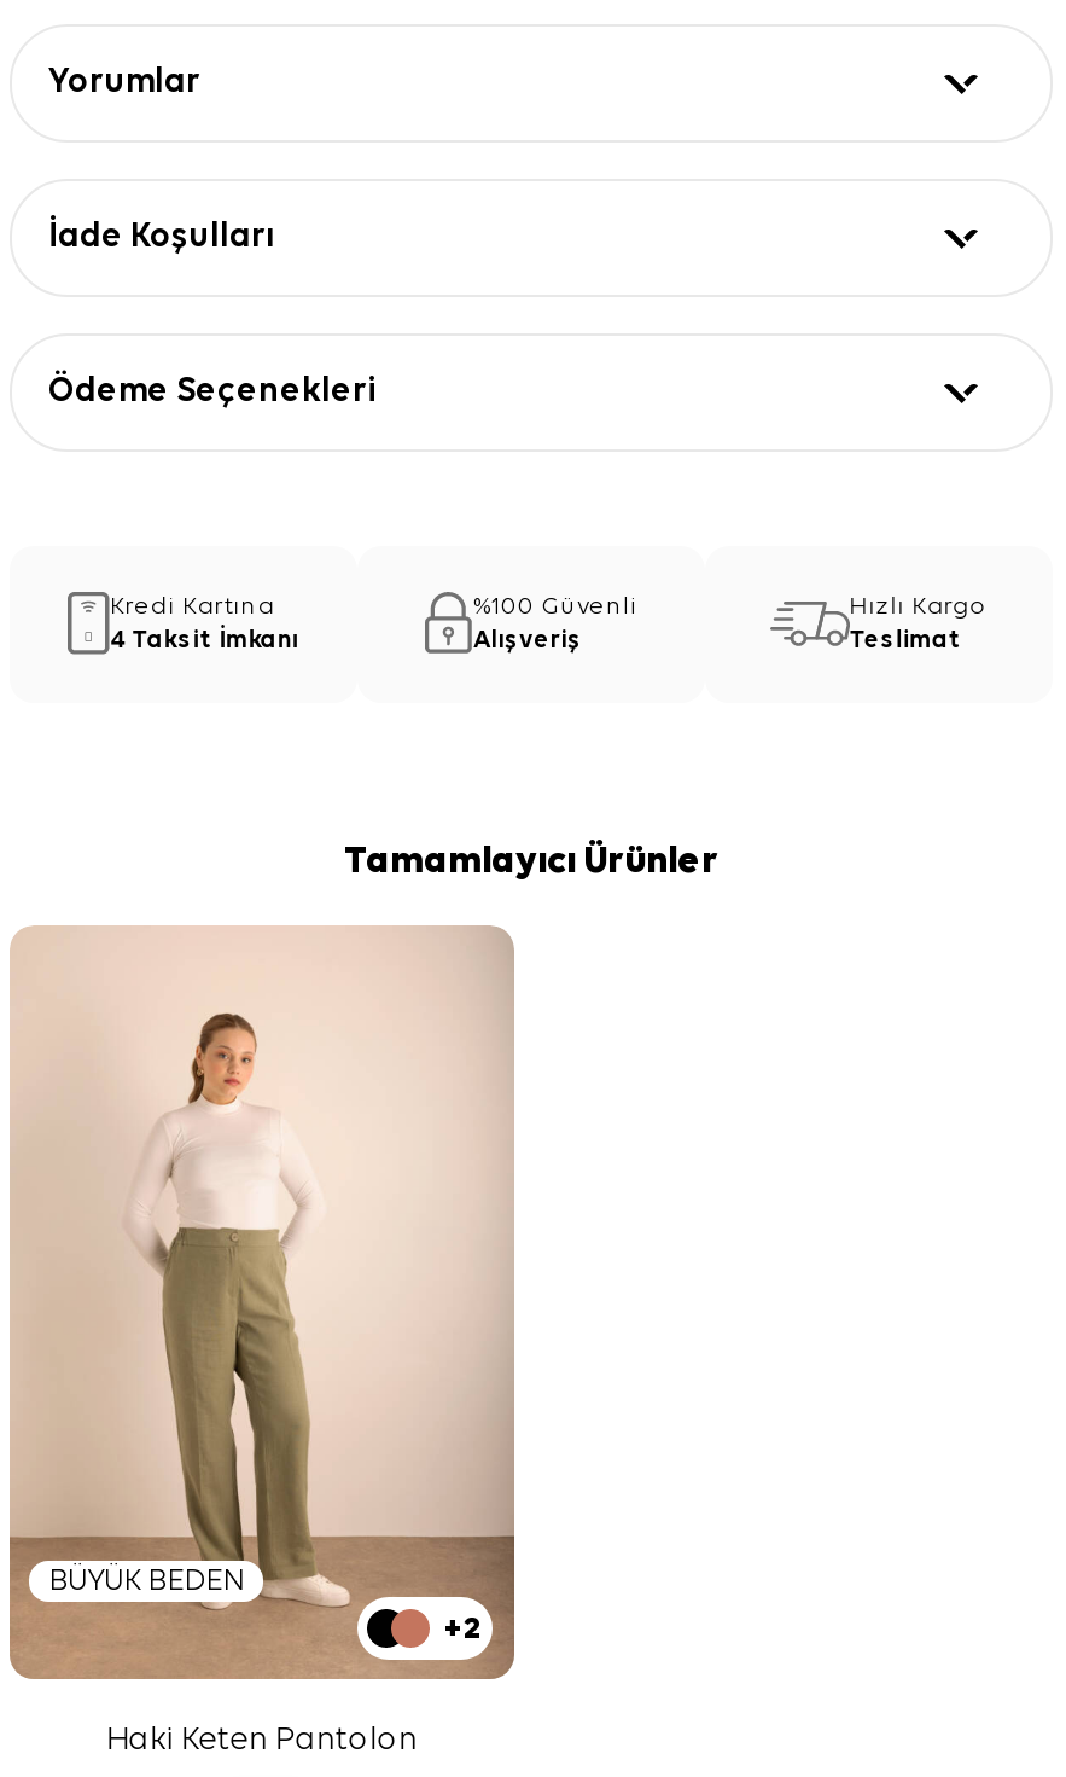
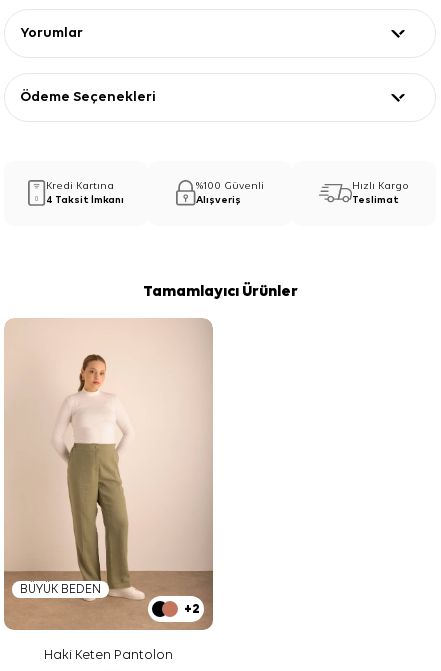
- İade Koşulları
